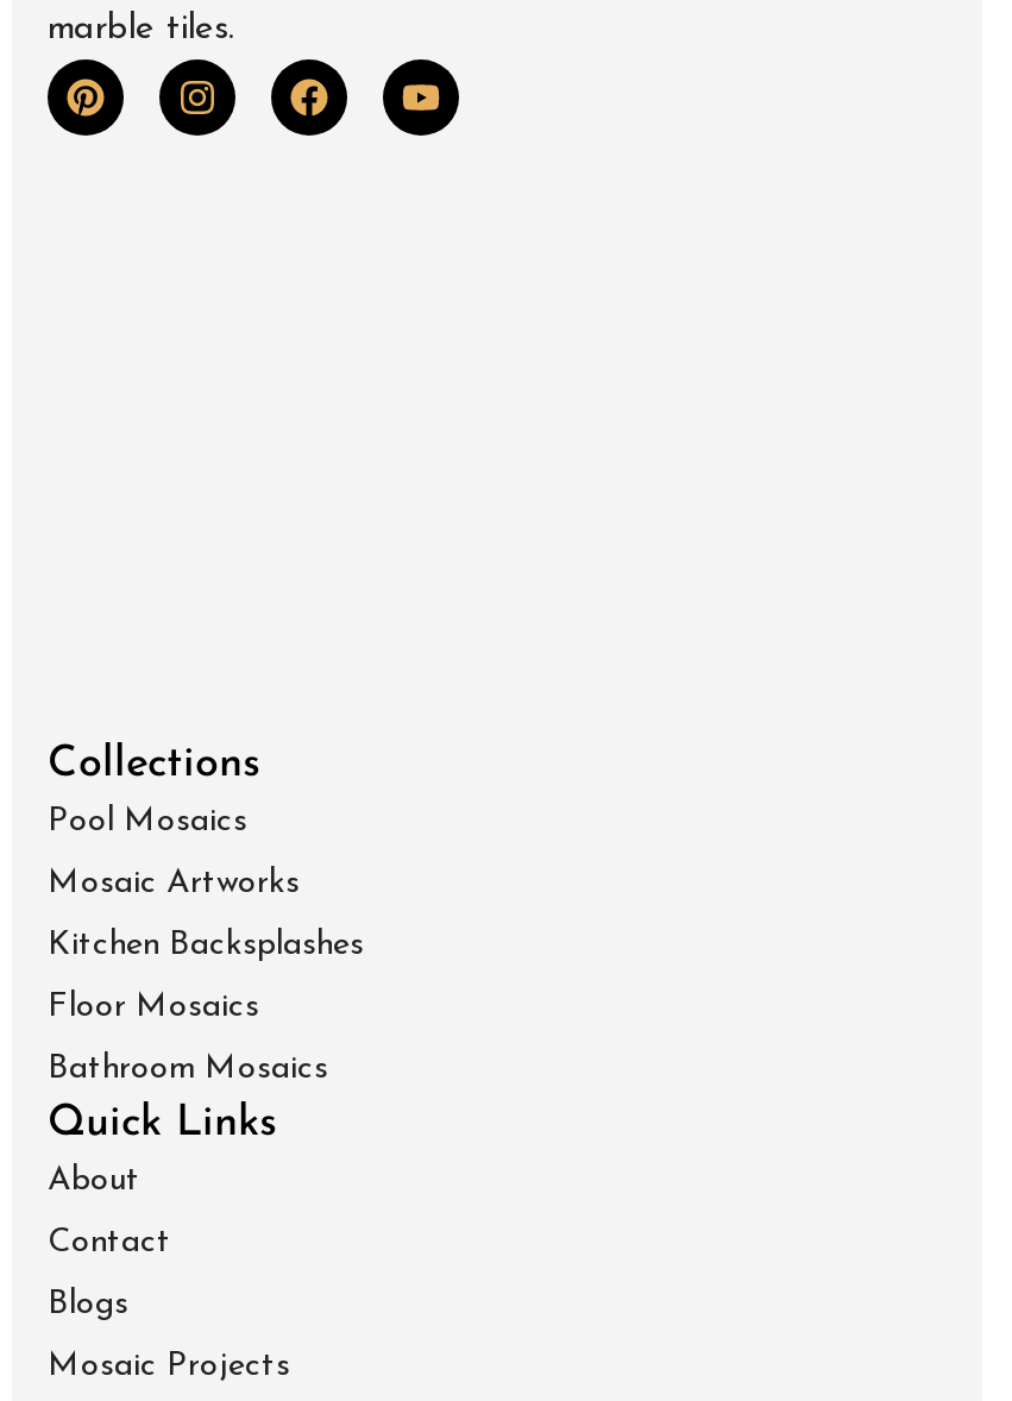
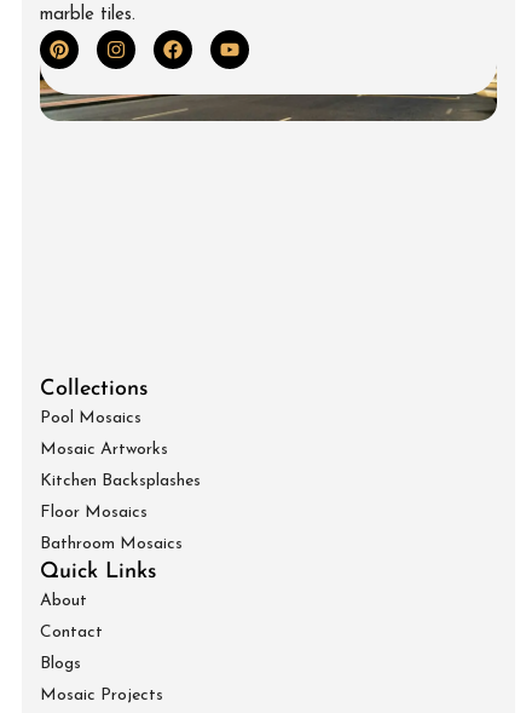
+ [image]
